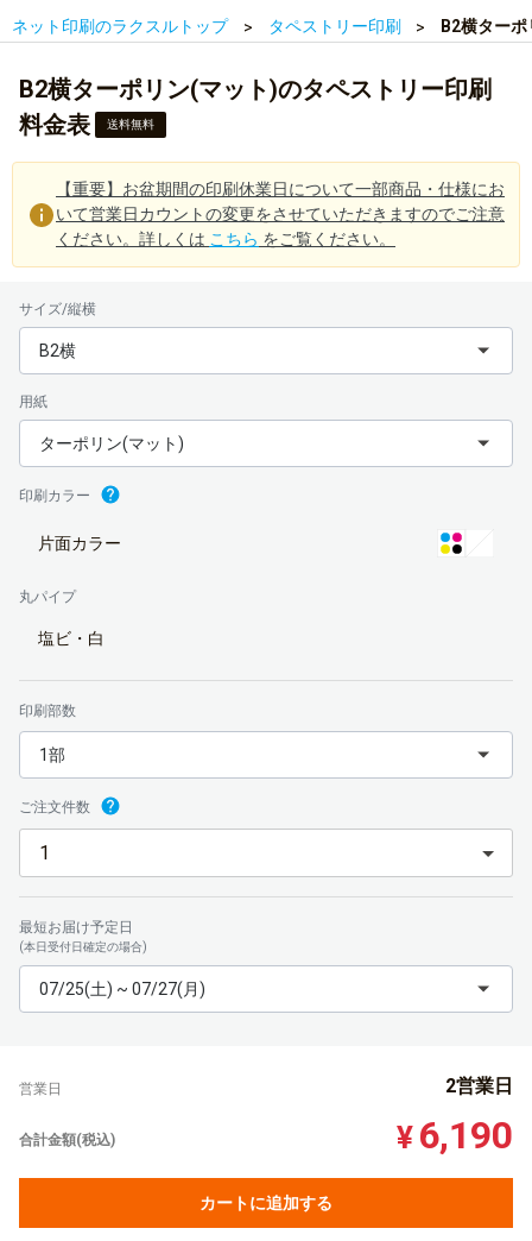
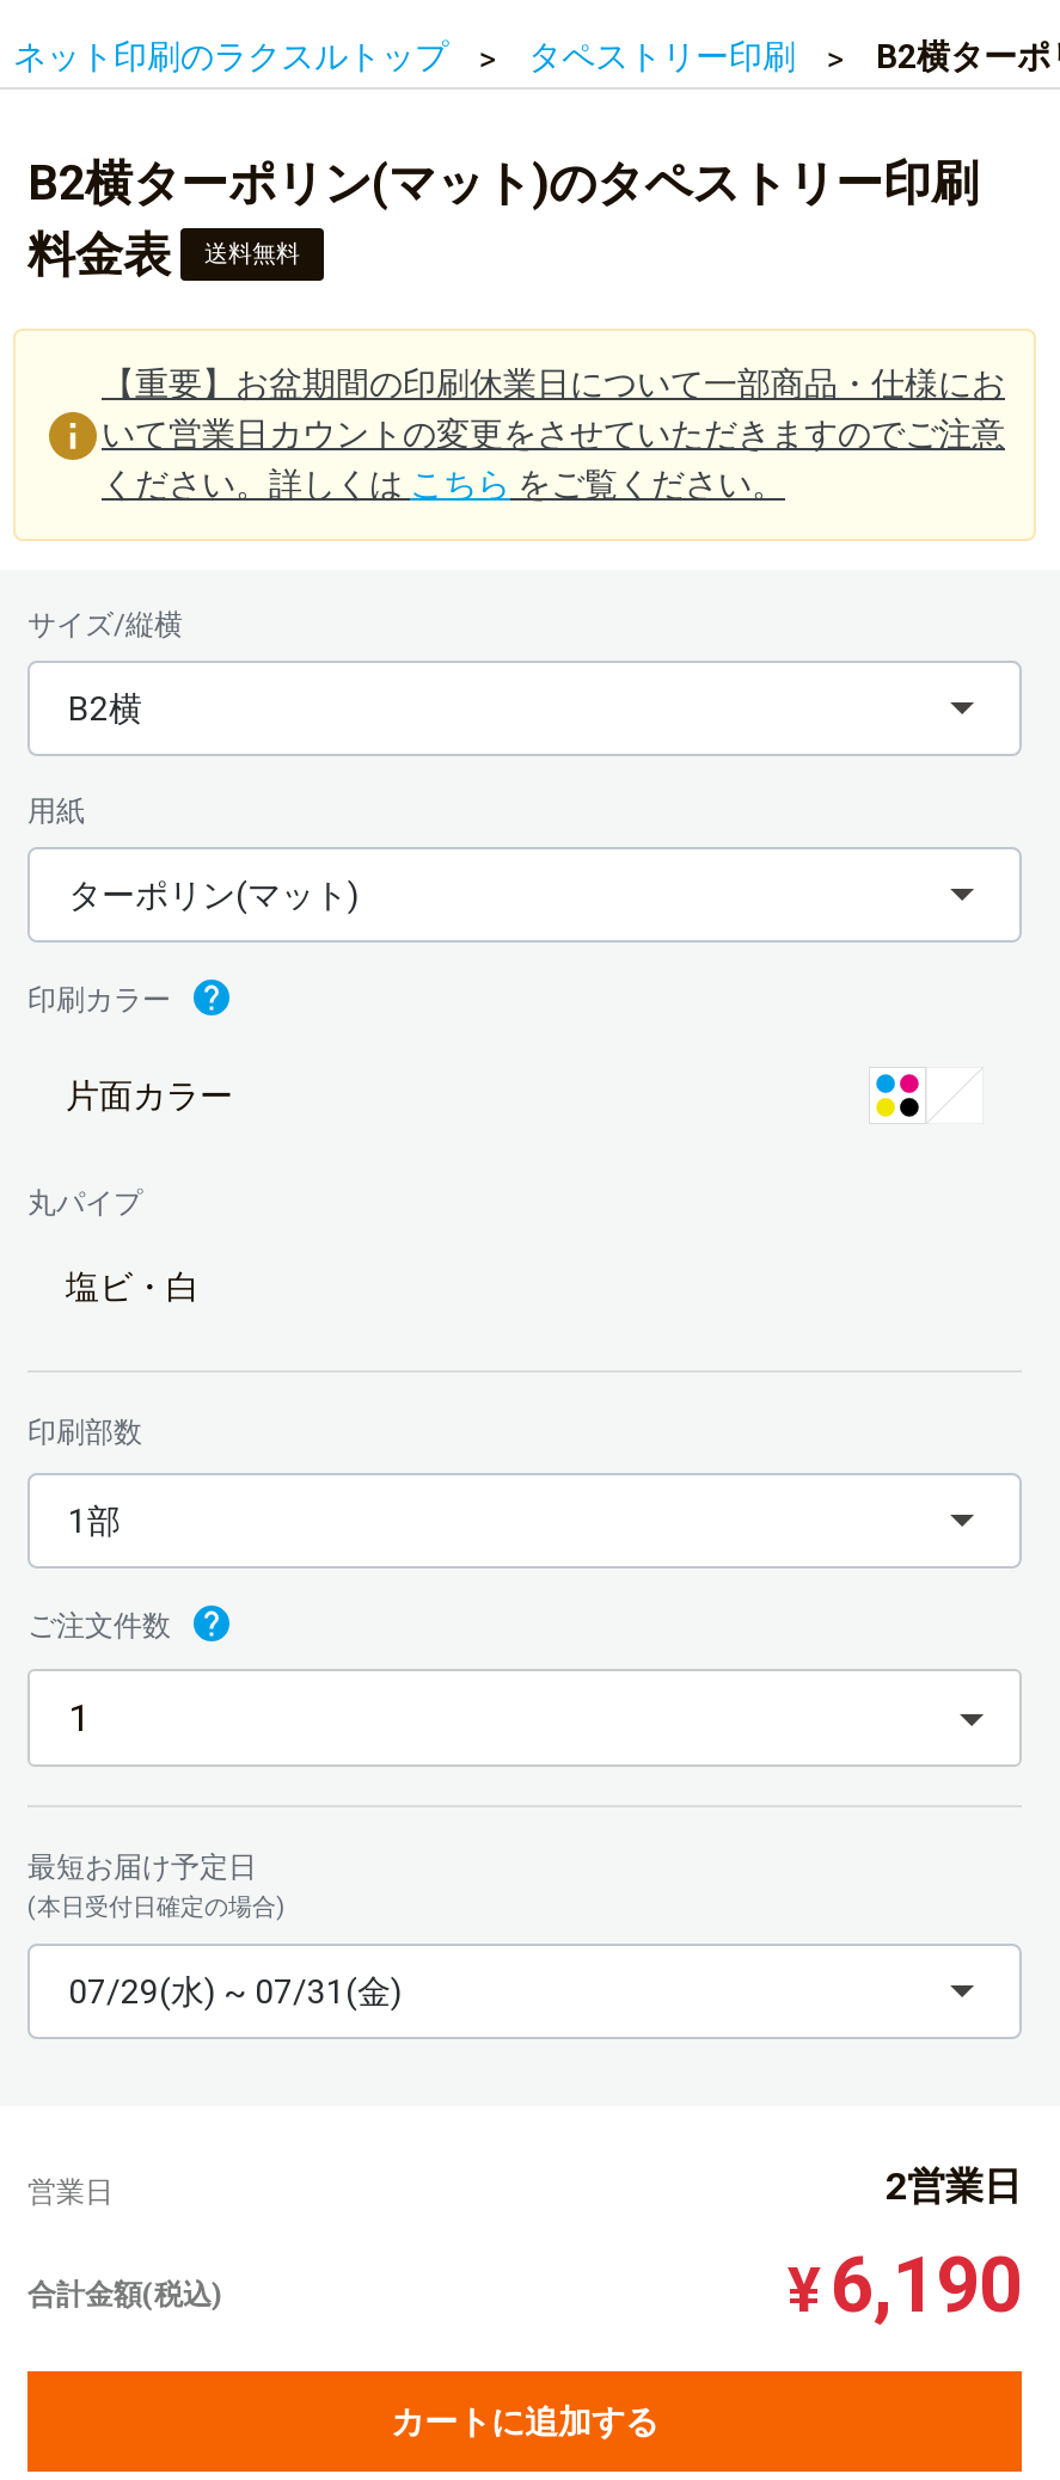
- 07/25(土) ~ 07/27(月)
+ 07/29(水) ~ 07/31(金)
